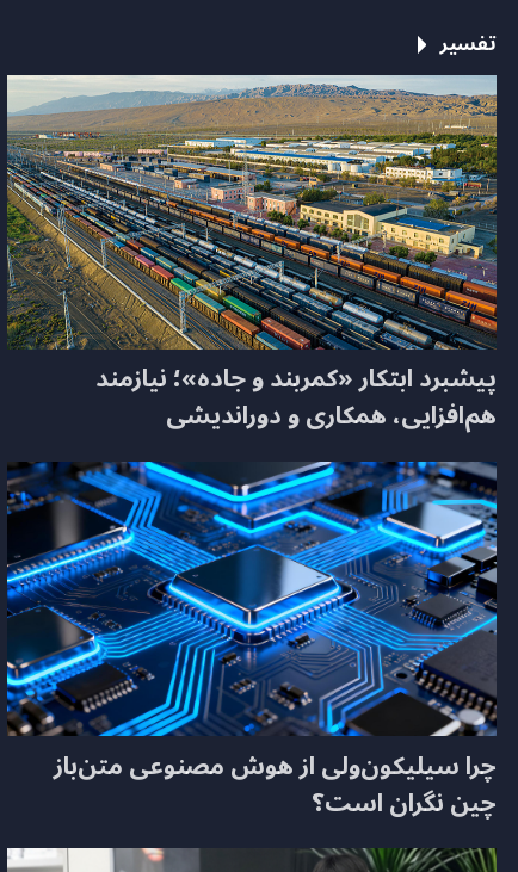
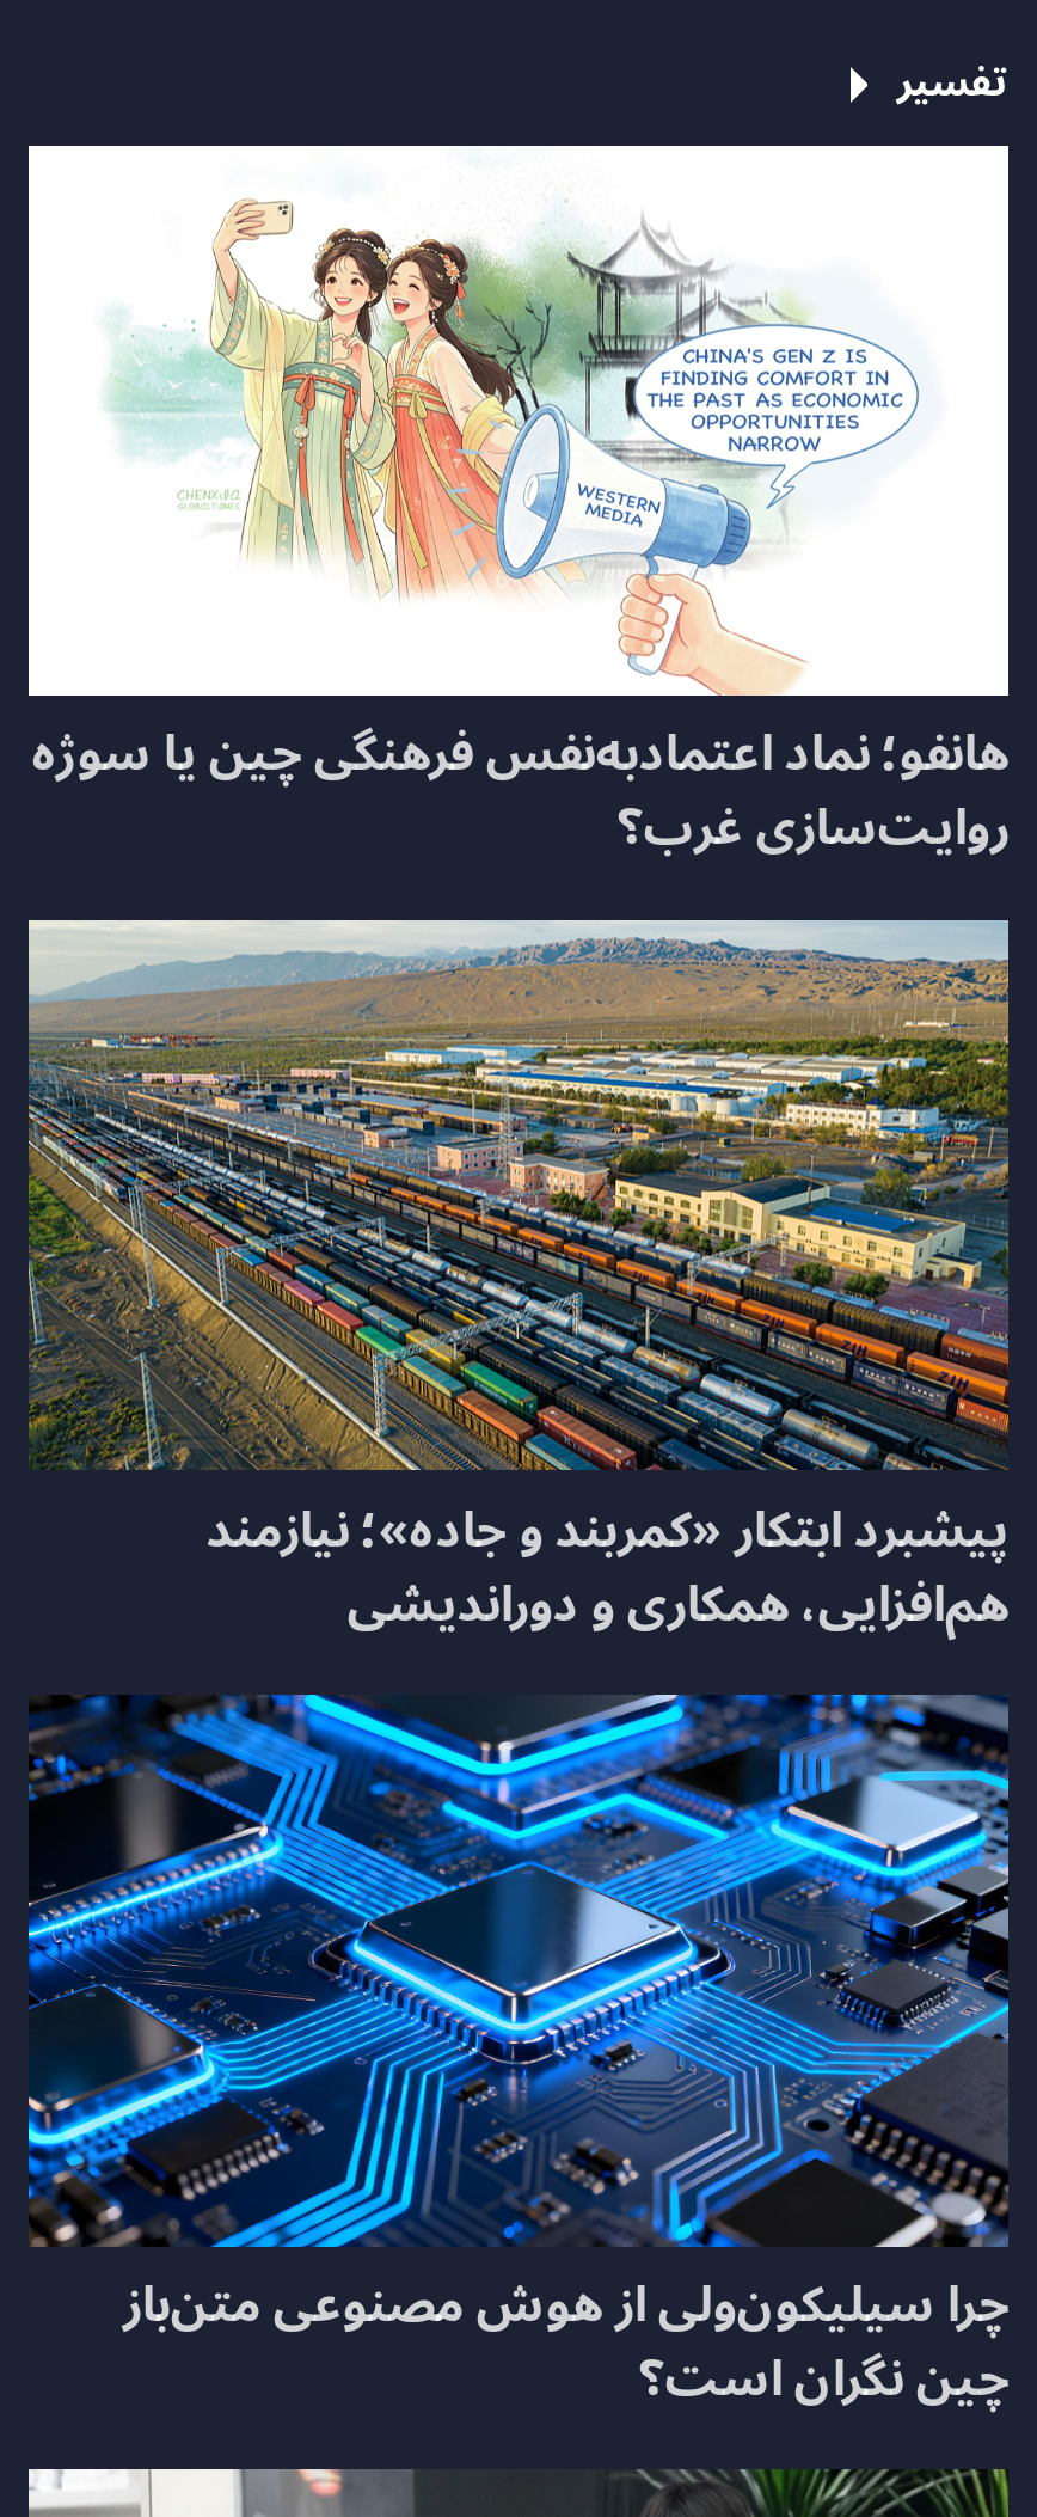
+ [image]
+ هانفو؛ نماد اعتمادبه‌نفس فرهنگی چین یا سوژه
+ روایت‌سازی غرب؟
